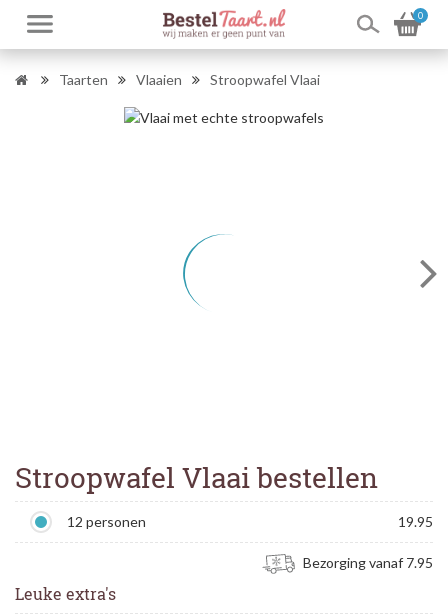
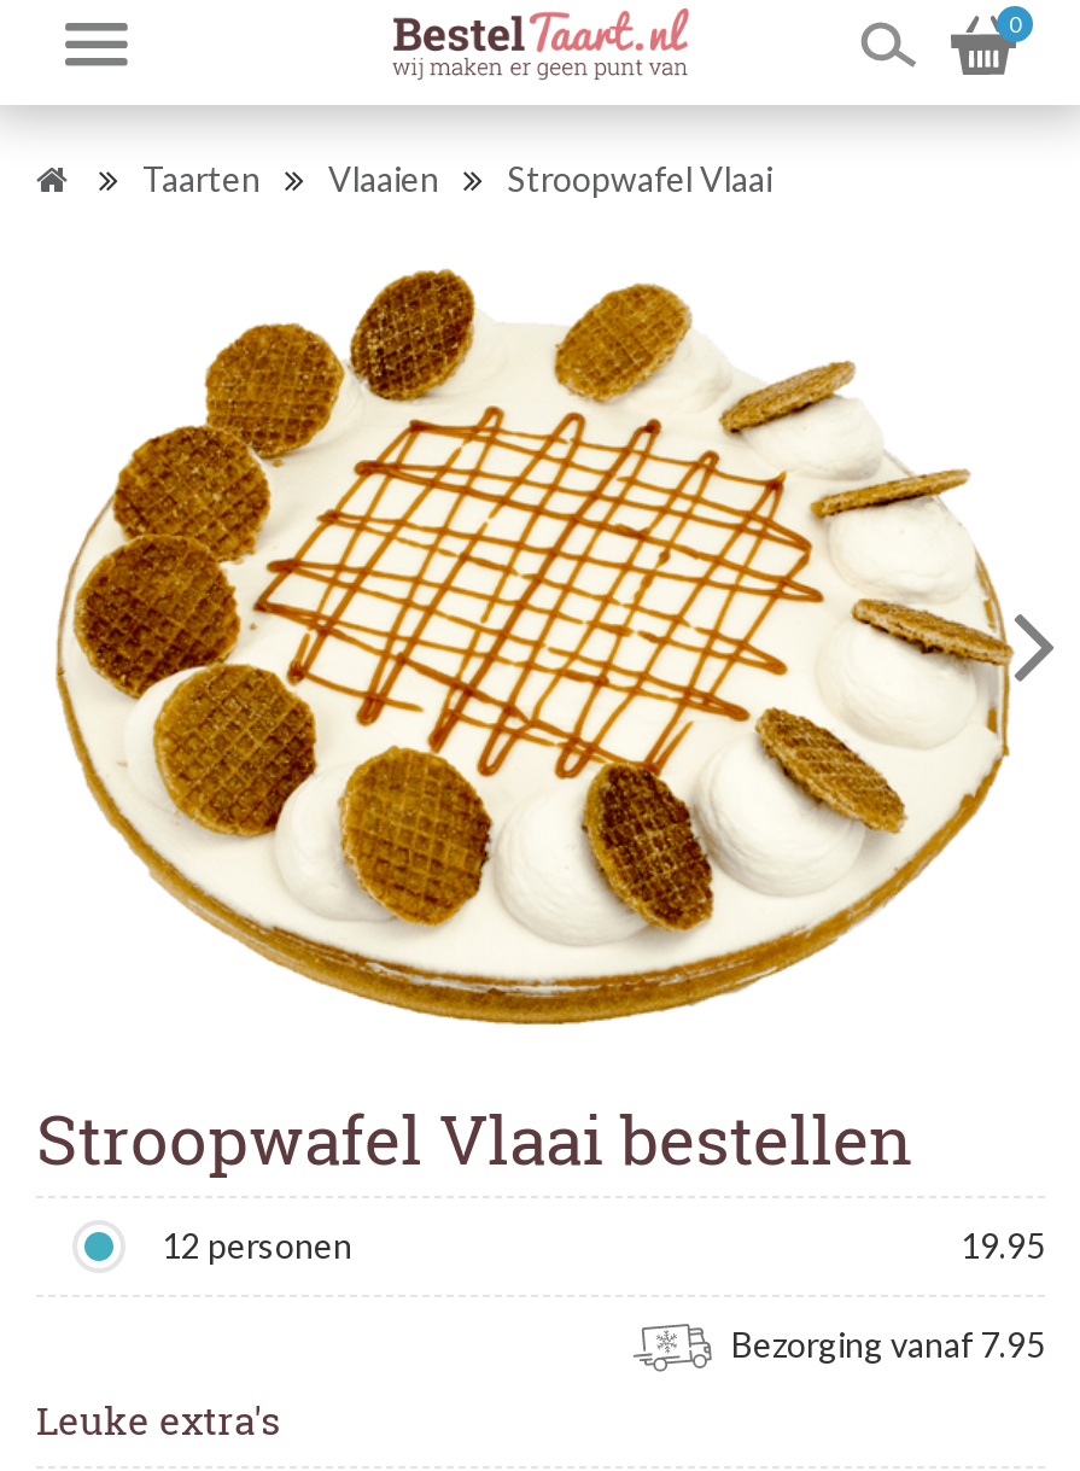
+ [image]
